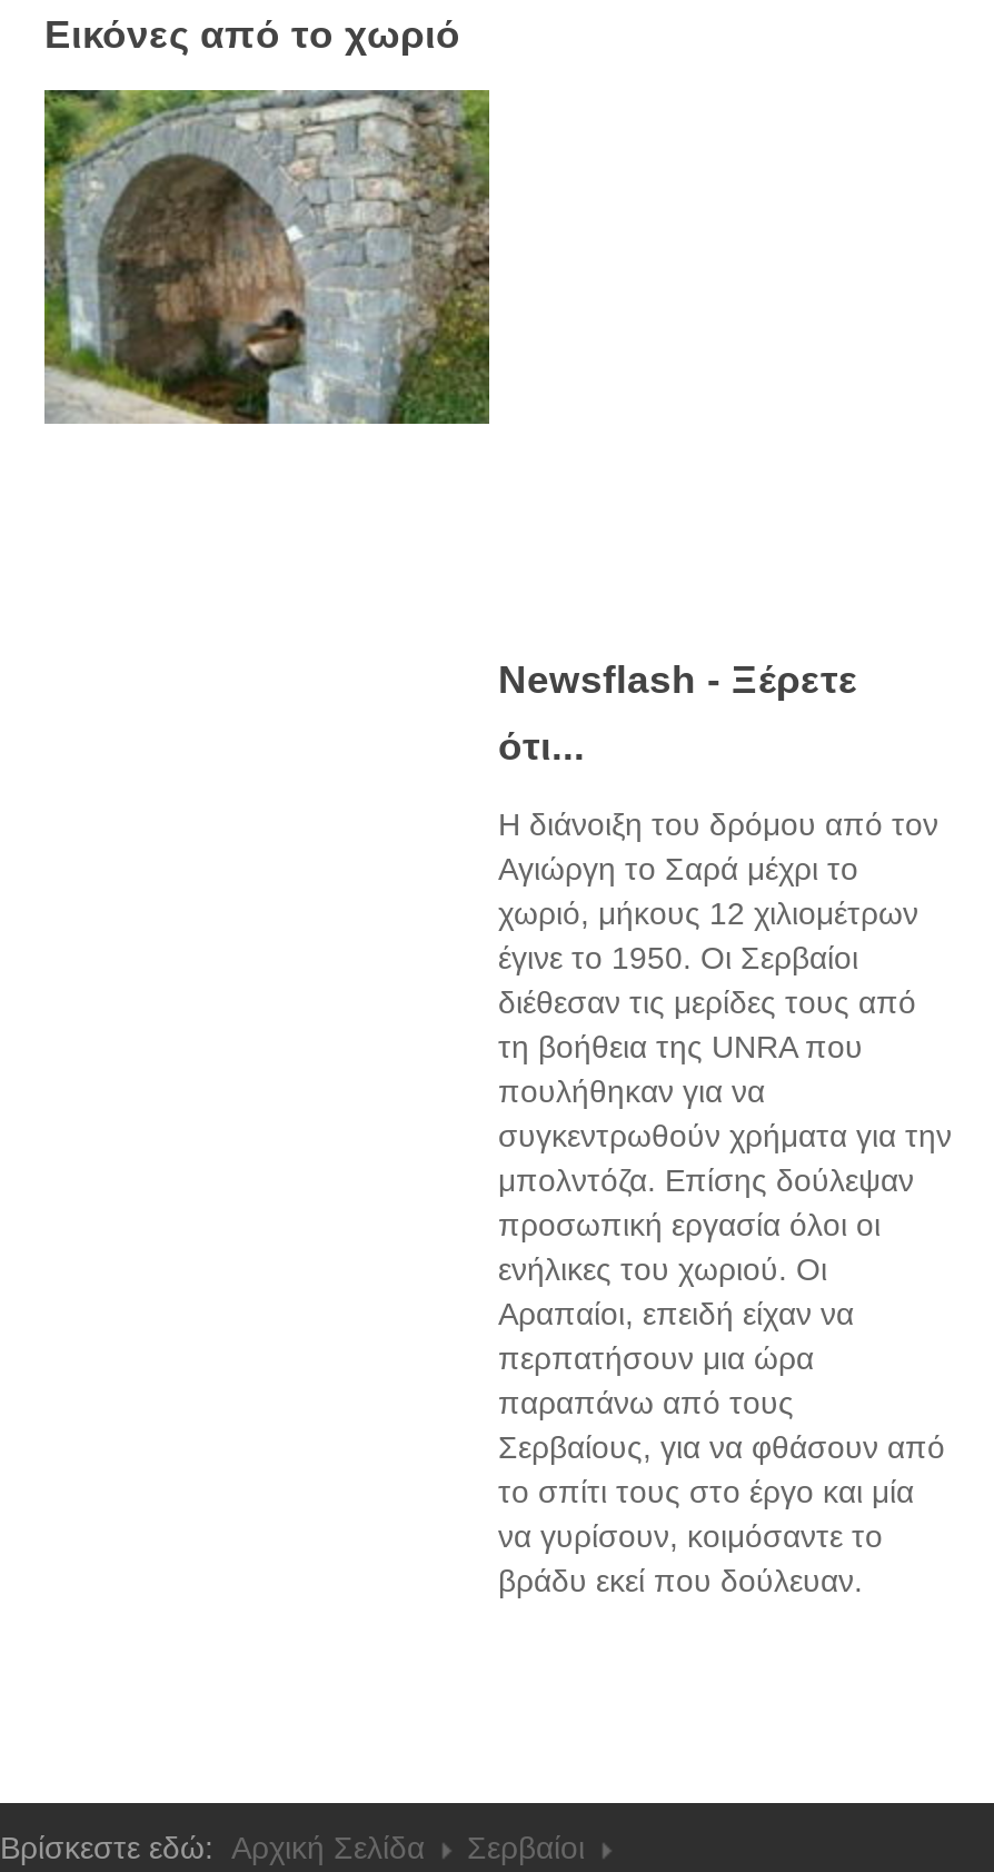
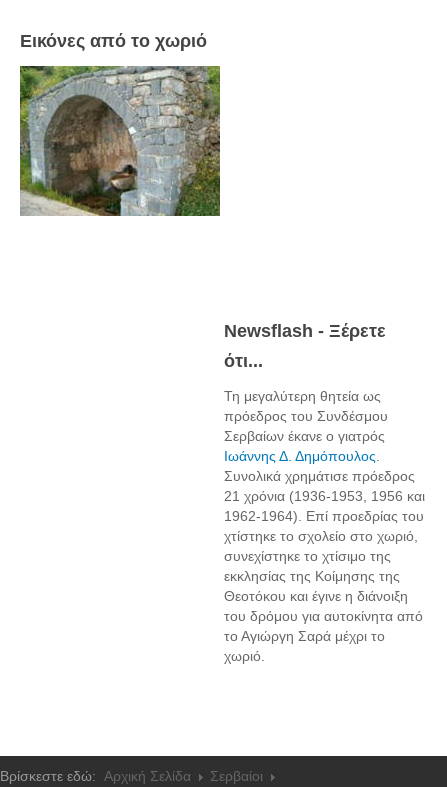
- Η διάνοιξη του δρόμου από τον
- Αγιώργη το Σαρά μέχρι το
- χωριό, μήκους 12 χιλιομέτρων
- έγινε το 1950. Οι Σερβαίοι
- διέθεσαν τις μερίδες τους από
- τη βοήθεια της UNRA που
- πουλήθηκαν για να
- συγκεντρωθούν χρήματα για την
- μπολντόζα. Επίσης δούλεψαν
- προσωπική εργασία όλοι οι
- ενήλικες του χωριού. Οι
- Αραπαίοι, επειδή είχαν να
- περπατήσουν μια ώρα
- παραπάνω από τους
- Σερβαίους, για να φθάσουν από
- το σπίτι τους στο έργο και μία
- να γυρίσουν, κοιμόσαντε το
- βράδυ εκεί που δούλευαν.
+ Τη μεγαλύτερη θητεία ως
+ πρόεδρος του Συνδέσμου
+ Σερβαίων έκανε ο γιατρός
+ Ιωάννης Δ. Δημόπουλος.
+ Συνολικά χρημάτισε πρόεδρος
+ 21 χρόνια (1936-1953, 1956 και
+ 1962-1964). Επί προεδρίας του
+ χτίστηκε το σχολείο στο χωριό,
+ συνεχίστηκε το χτίσιμο της
+ εκκλησίας της Κοίμησης της
+ Θεοτόκου και έγινε η διάνοιξη
+ του δρόμου για αυτοκίνητα από
+ το Αγιώργη Σαρά μέχρι το
+ χωριό.
